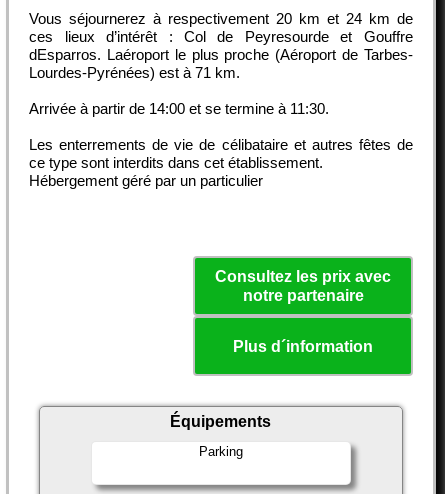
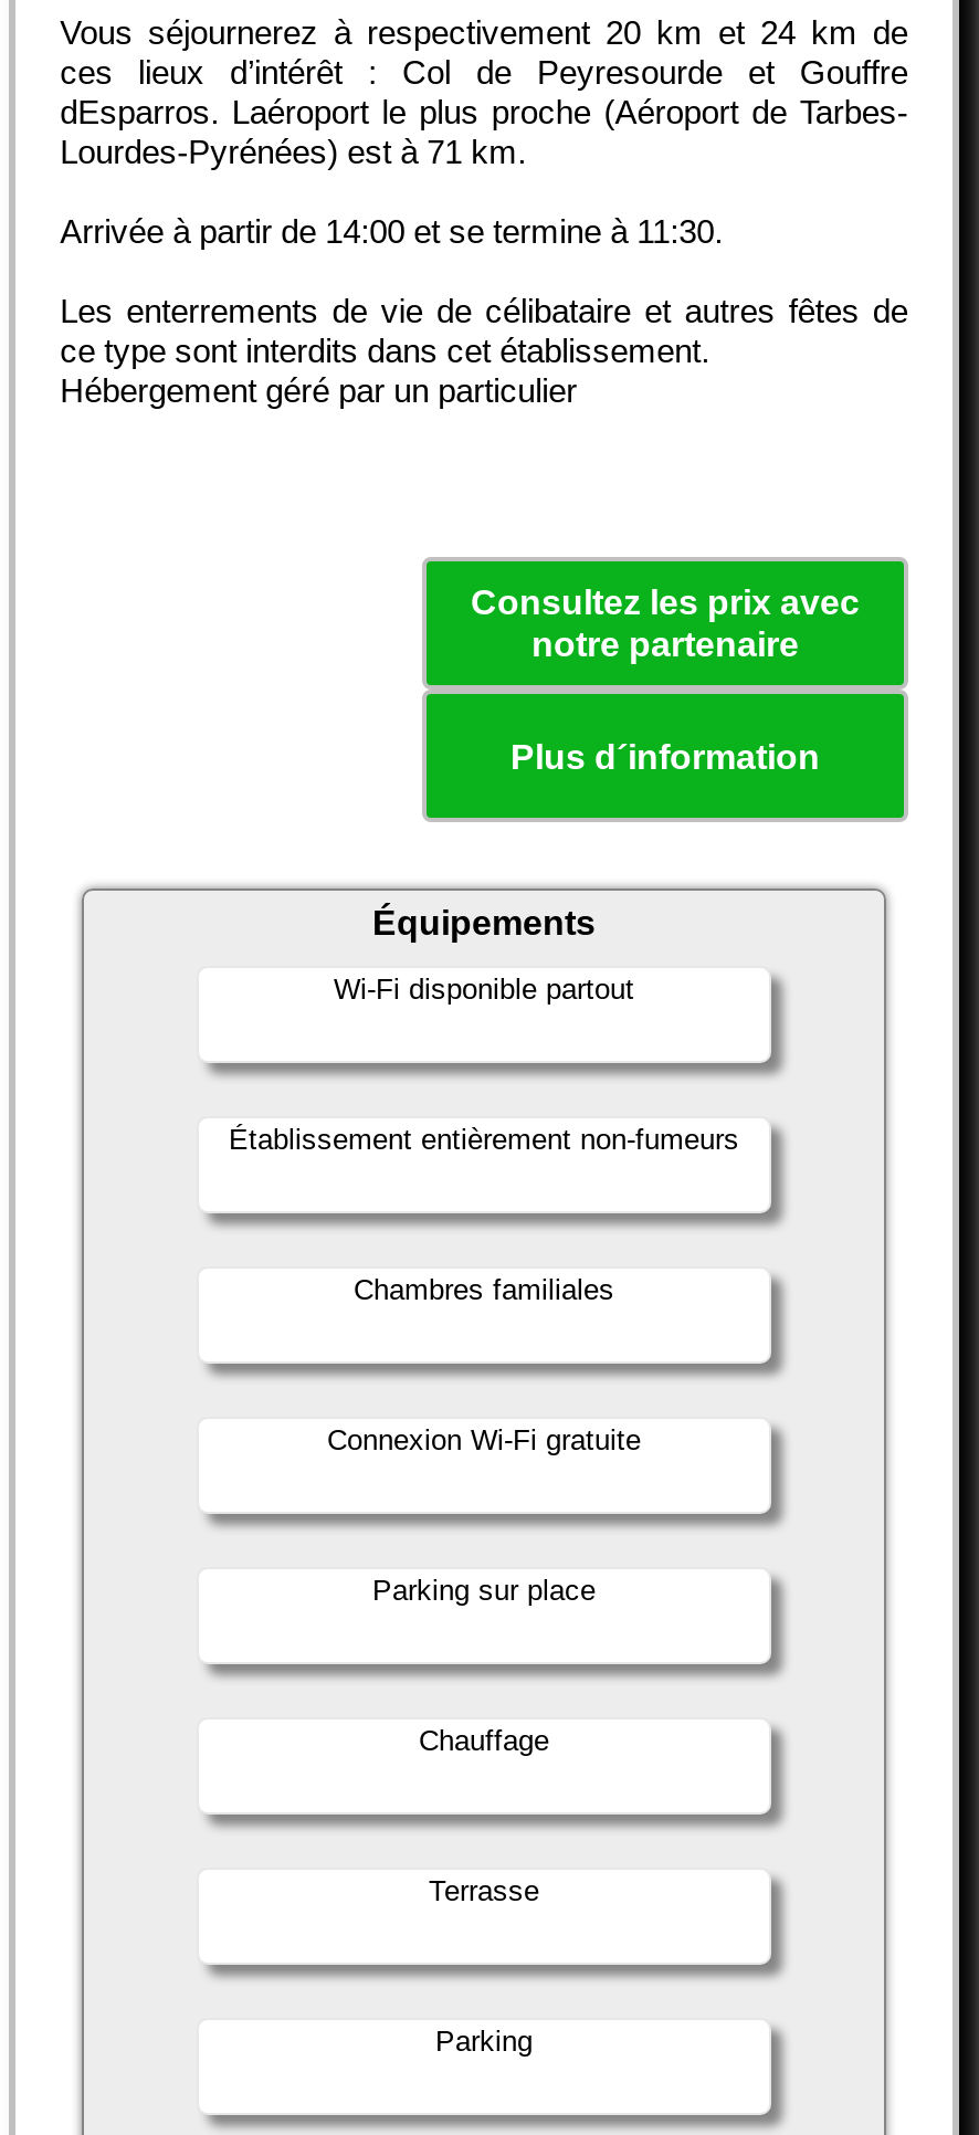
+ Établissement entièrement non-fumeurs

+ Connexion Wi-Fi gratuite

+ Wi-Fi disponible partout

+ Chambres familiales

+ Parking sur place

+ Chauffage

+ Terrasse
